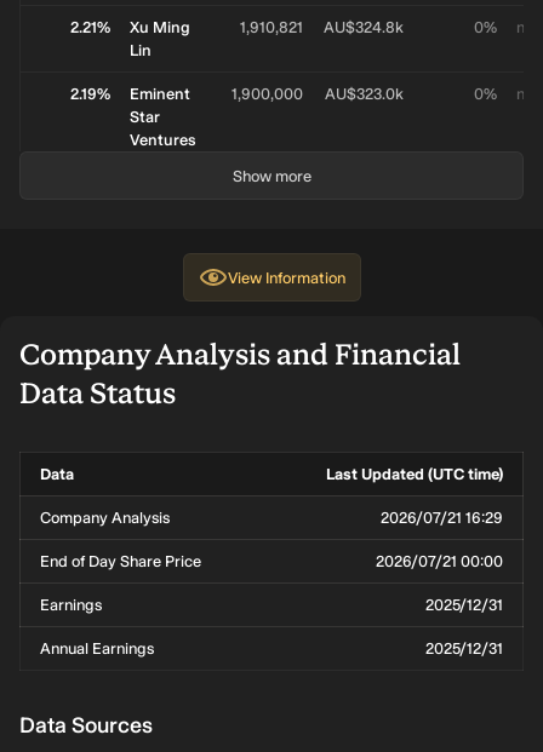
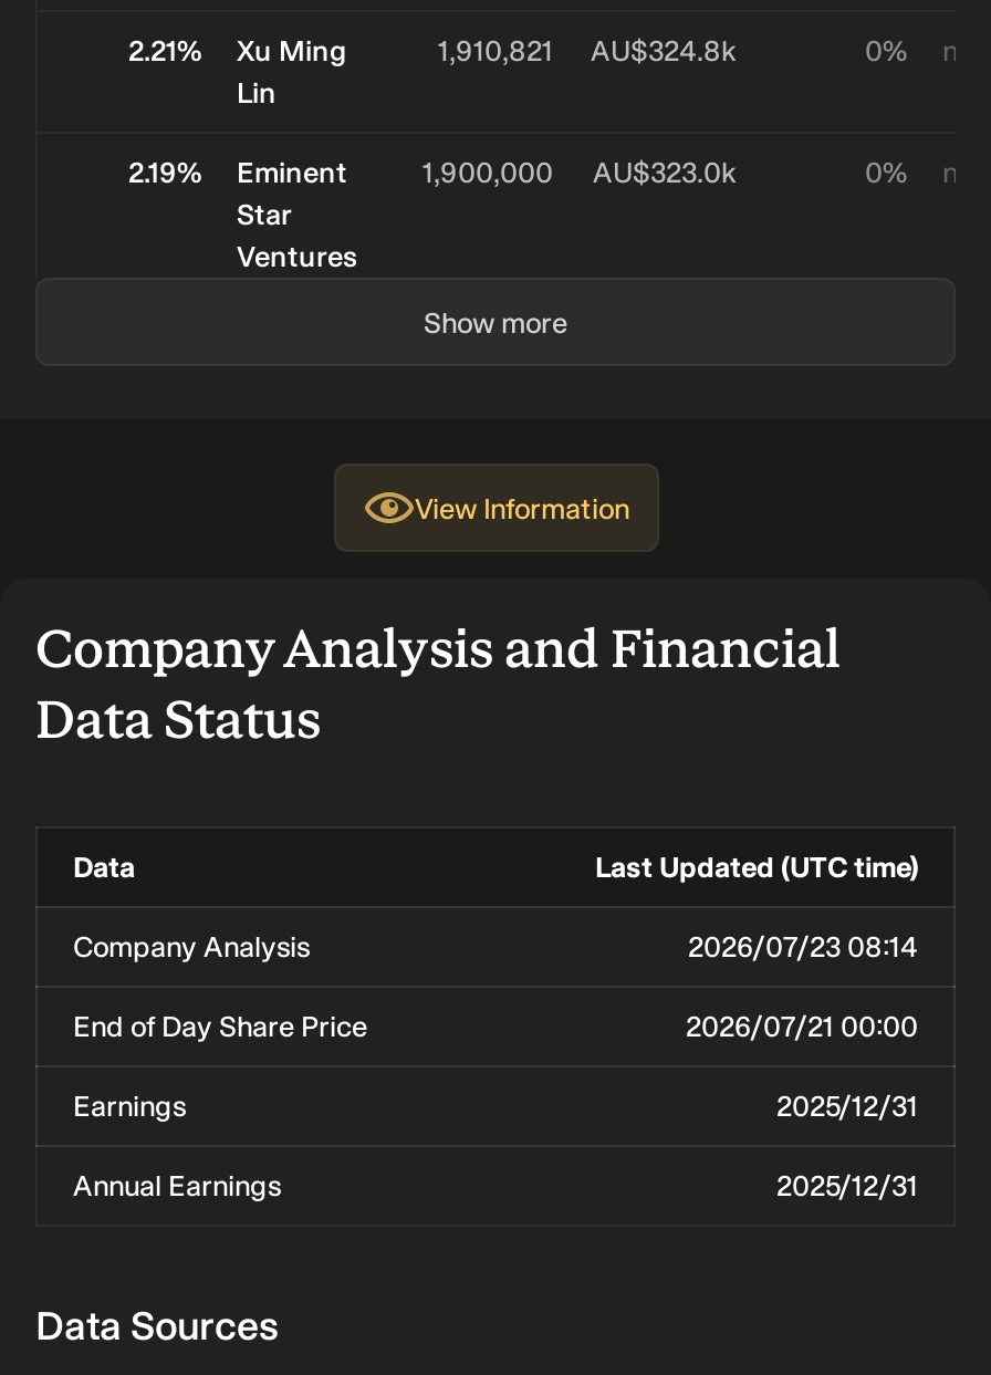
- 2026/07/21 16:29
+ 2026/07/23 08:14
